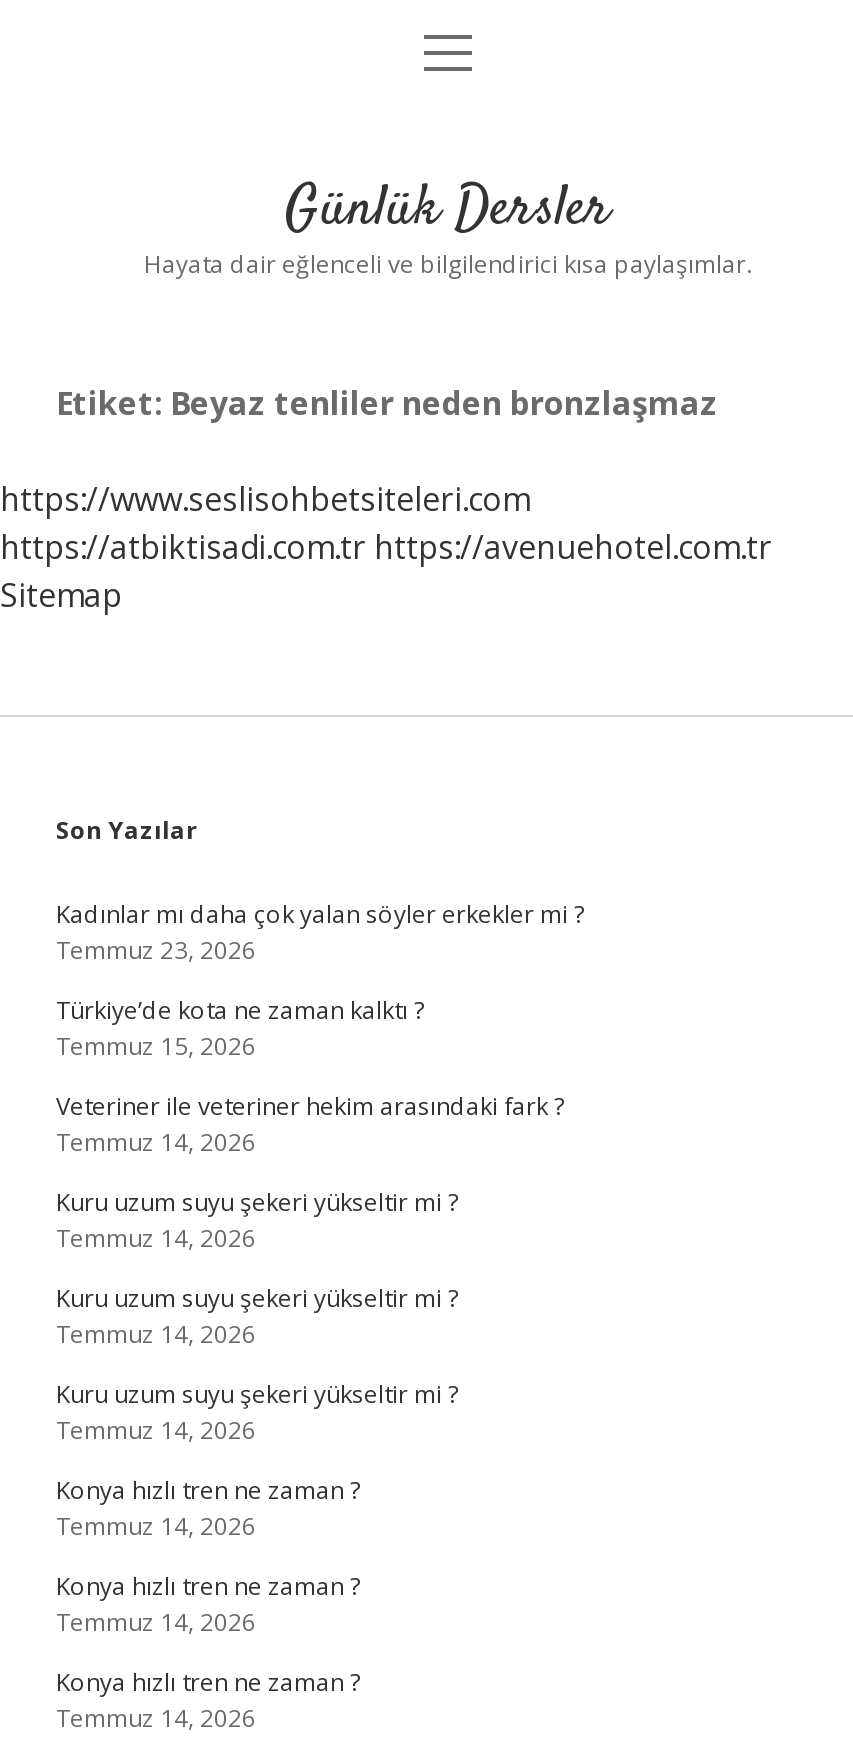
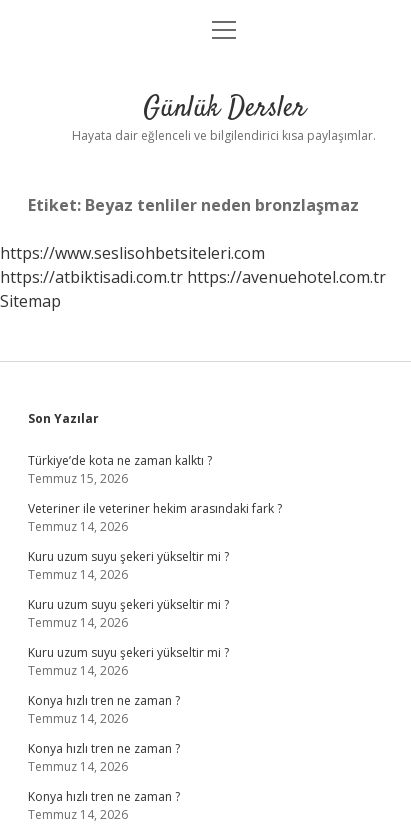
- Kadınlar mı daha çok yalan söyler erkekler mi ?
- Temmuz 23, 2026
